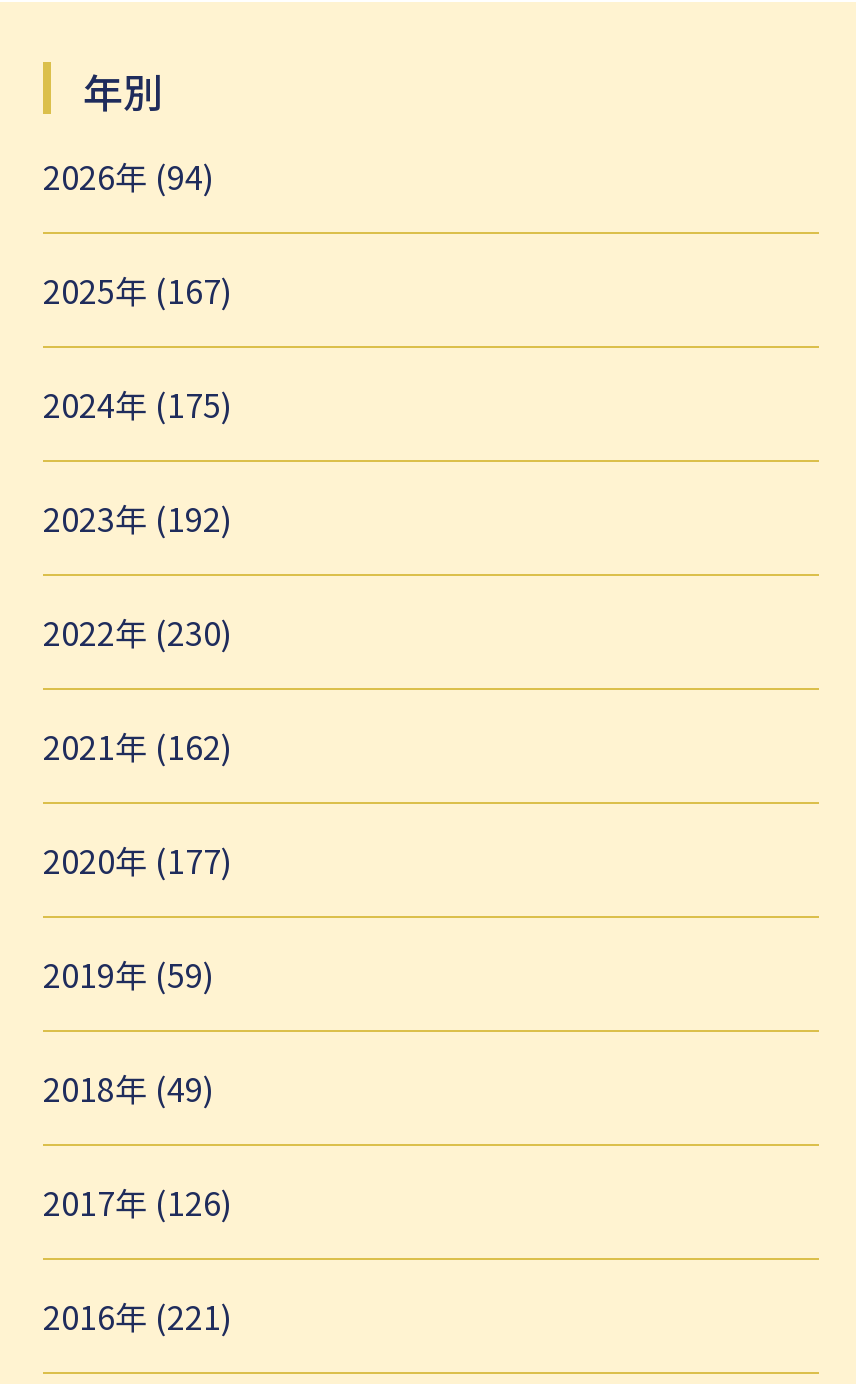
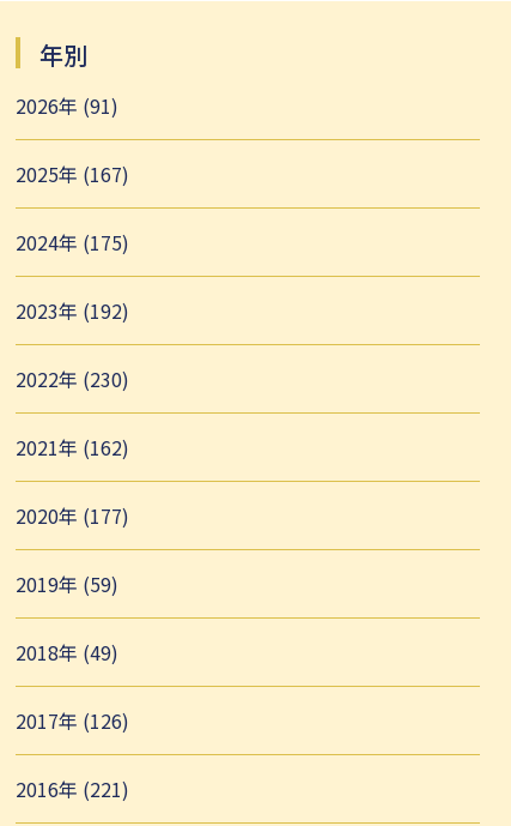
- 2026年 (94)
+ 2026年 (91)
